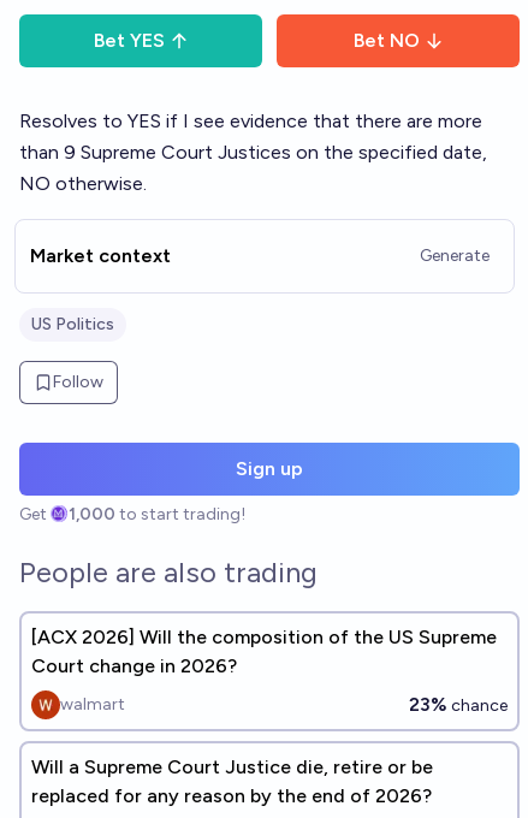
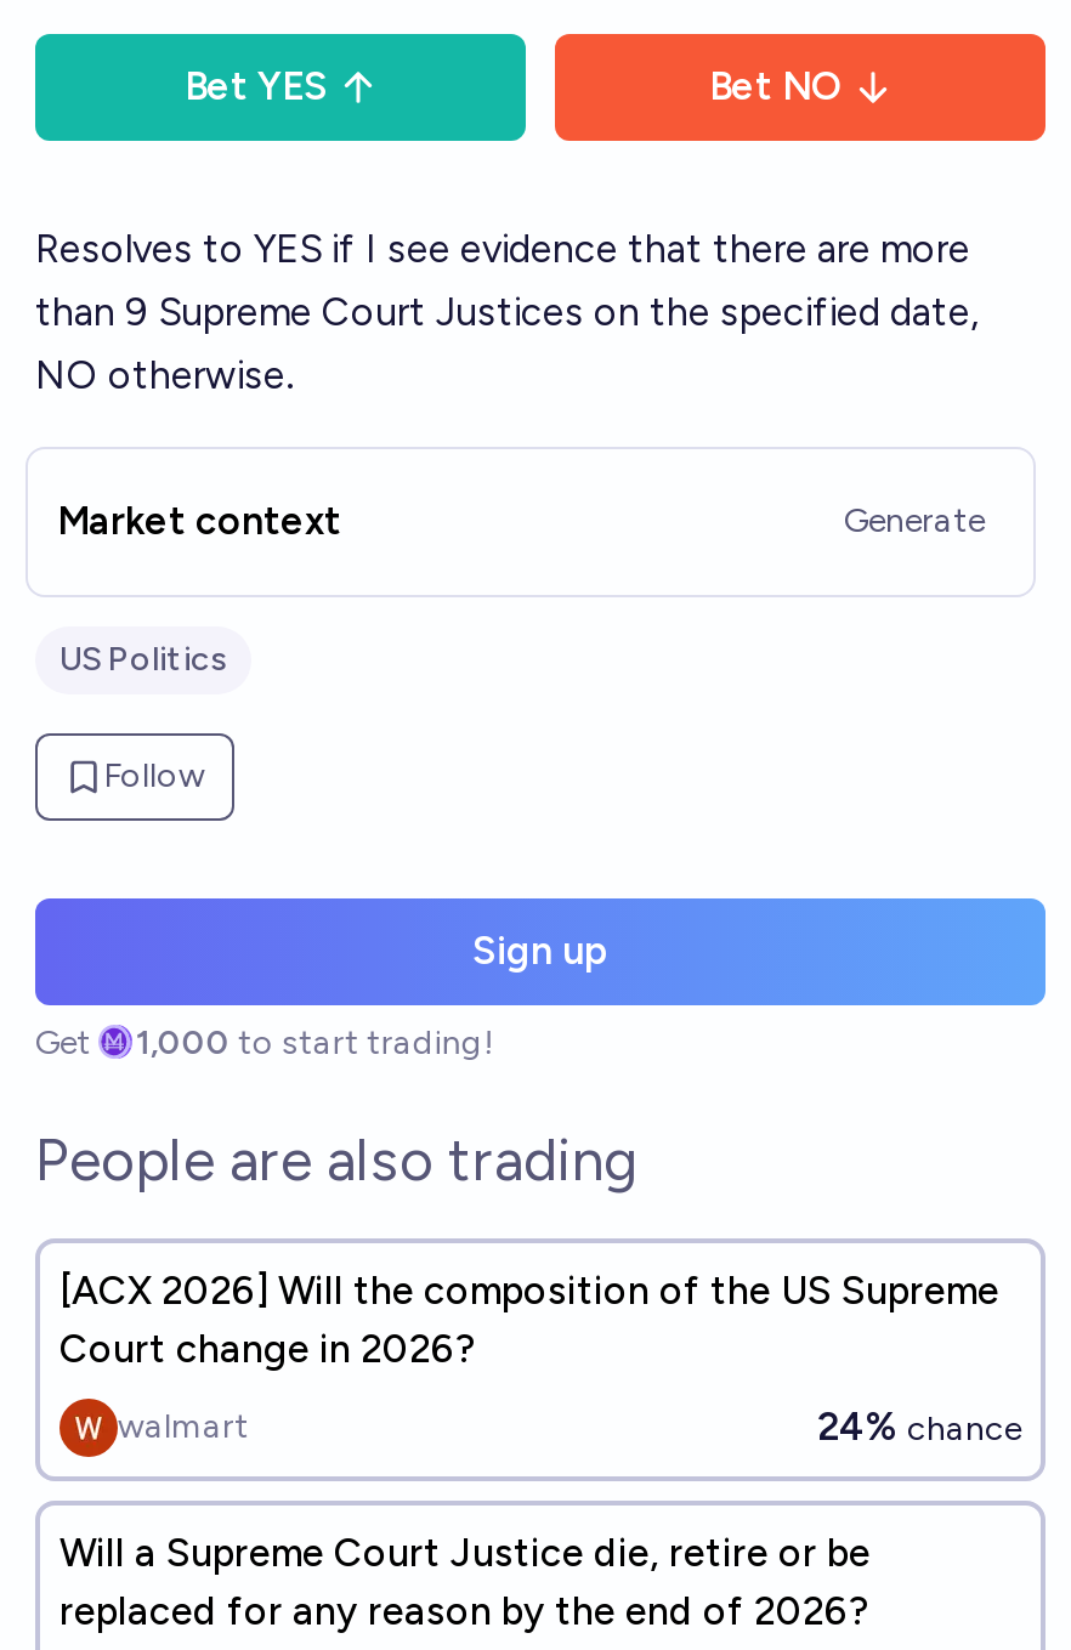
- 23% chance
+ 24% chance
